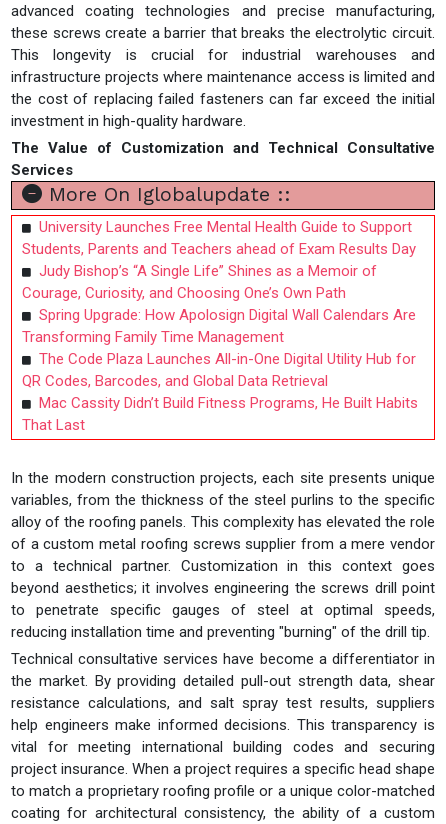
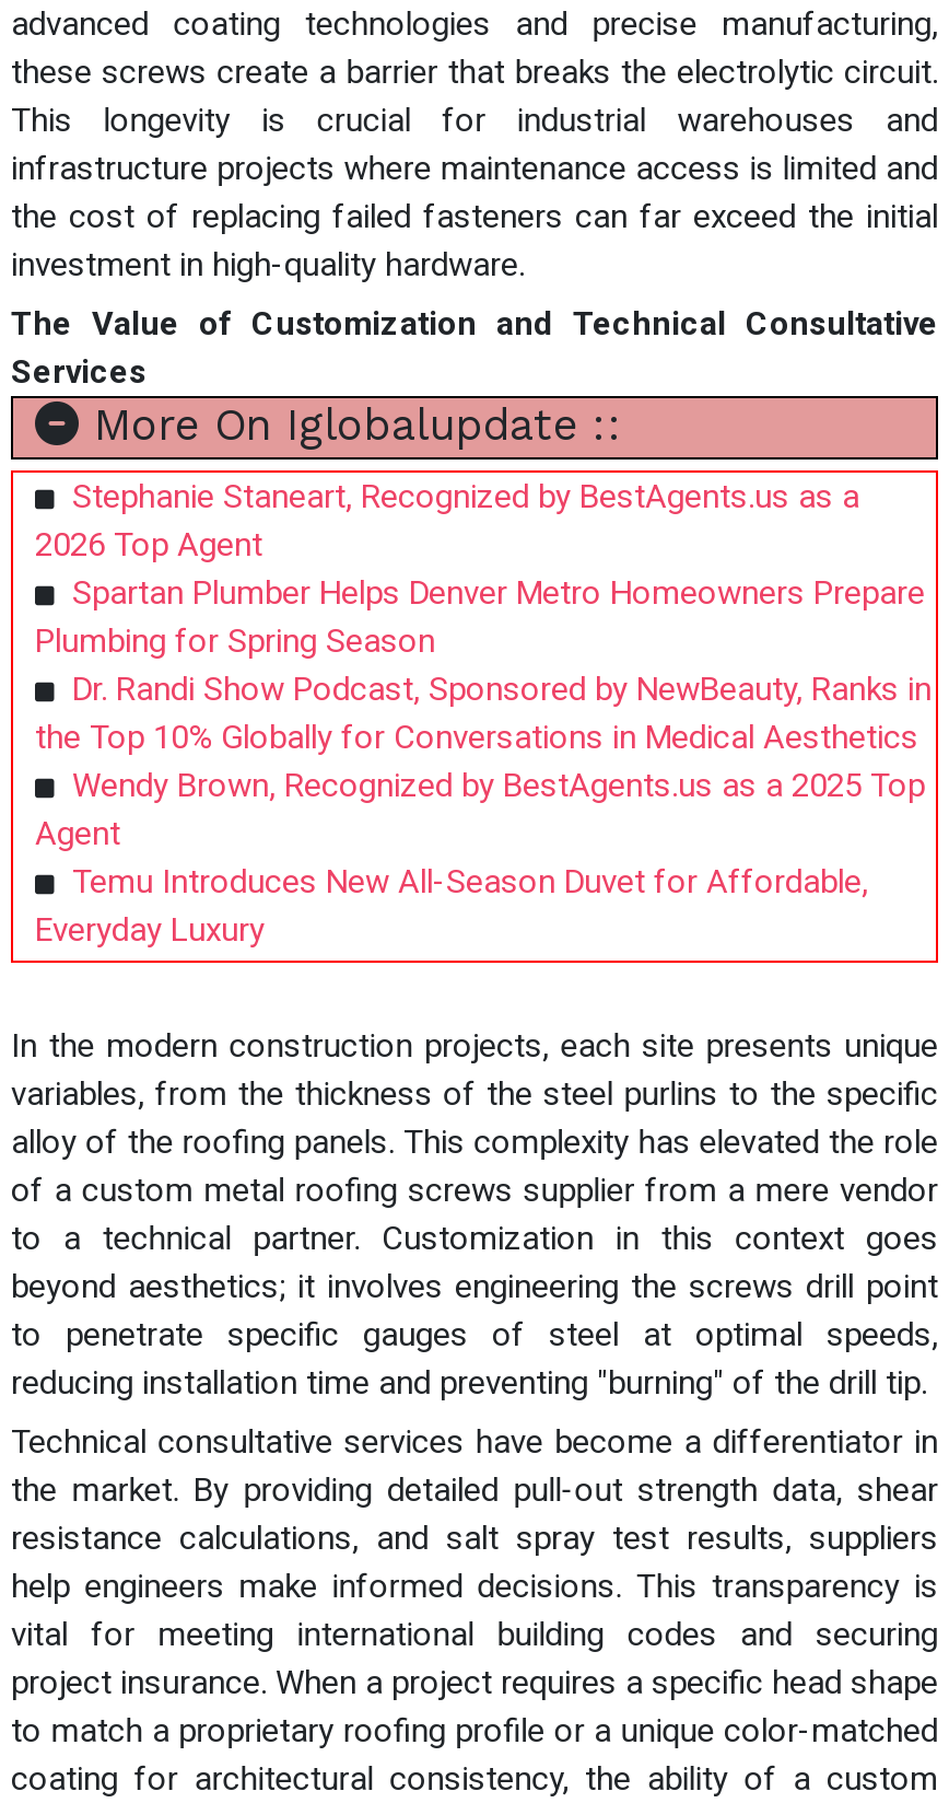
- University Launches Free Mental Health Guide to Support
- Students, Parents and Teachers ahead of Exam Results Day
- Judy Bishop’s “A Single Life” Shines as a Memoir of
- Courage, Curiosity, and Choosing One’s Own Path
- Spring Upgrade: How Apolosign Digital Wall Calendars Are
- Transforming Family Time Management
- The Code Plaza Launches All-in-One Digital Utility Hub for
- QR Codes, Barcodes, and Global Data Retrieval
- Mac Cassity Didn’t Build Fitness Programs, He Built Habits
- That Last
+ Stephanie Staneart, Recognized by BestAgents.us as a
+ 2026 Top Agent
+ Spartan Plumber Helps Denver Metro Homeowners Prepare
+ Plumbing for Spring Season
+ Dr. Randi Show Podcast, Sponsored by NewBeauty, Ranks in
+ the Top 10% Globally for Conversations in Medical Aesthetics
+ Wendy Brown, Recognized by BestAgents.us as a 2025 Top
+ Agent
+ Temu Introduces New All-Season Duvet for Affordable,
+ Everyday Luxury
